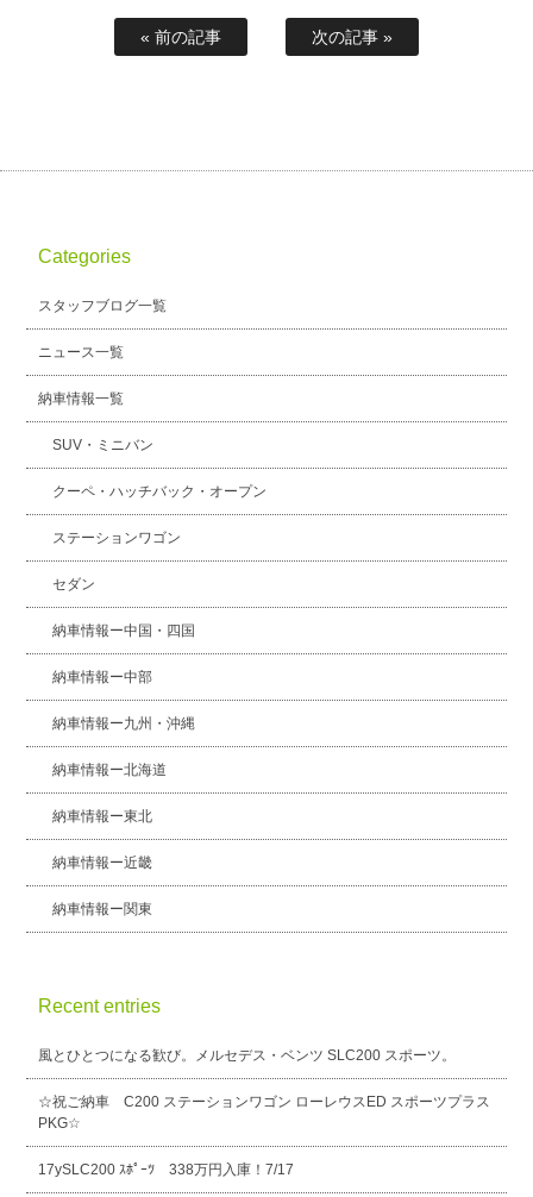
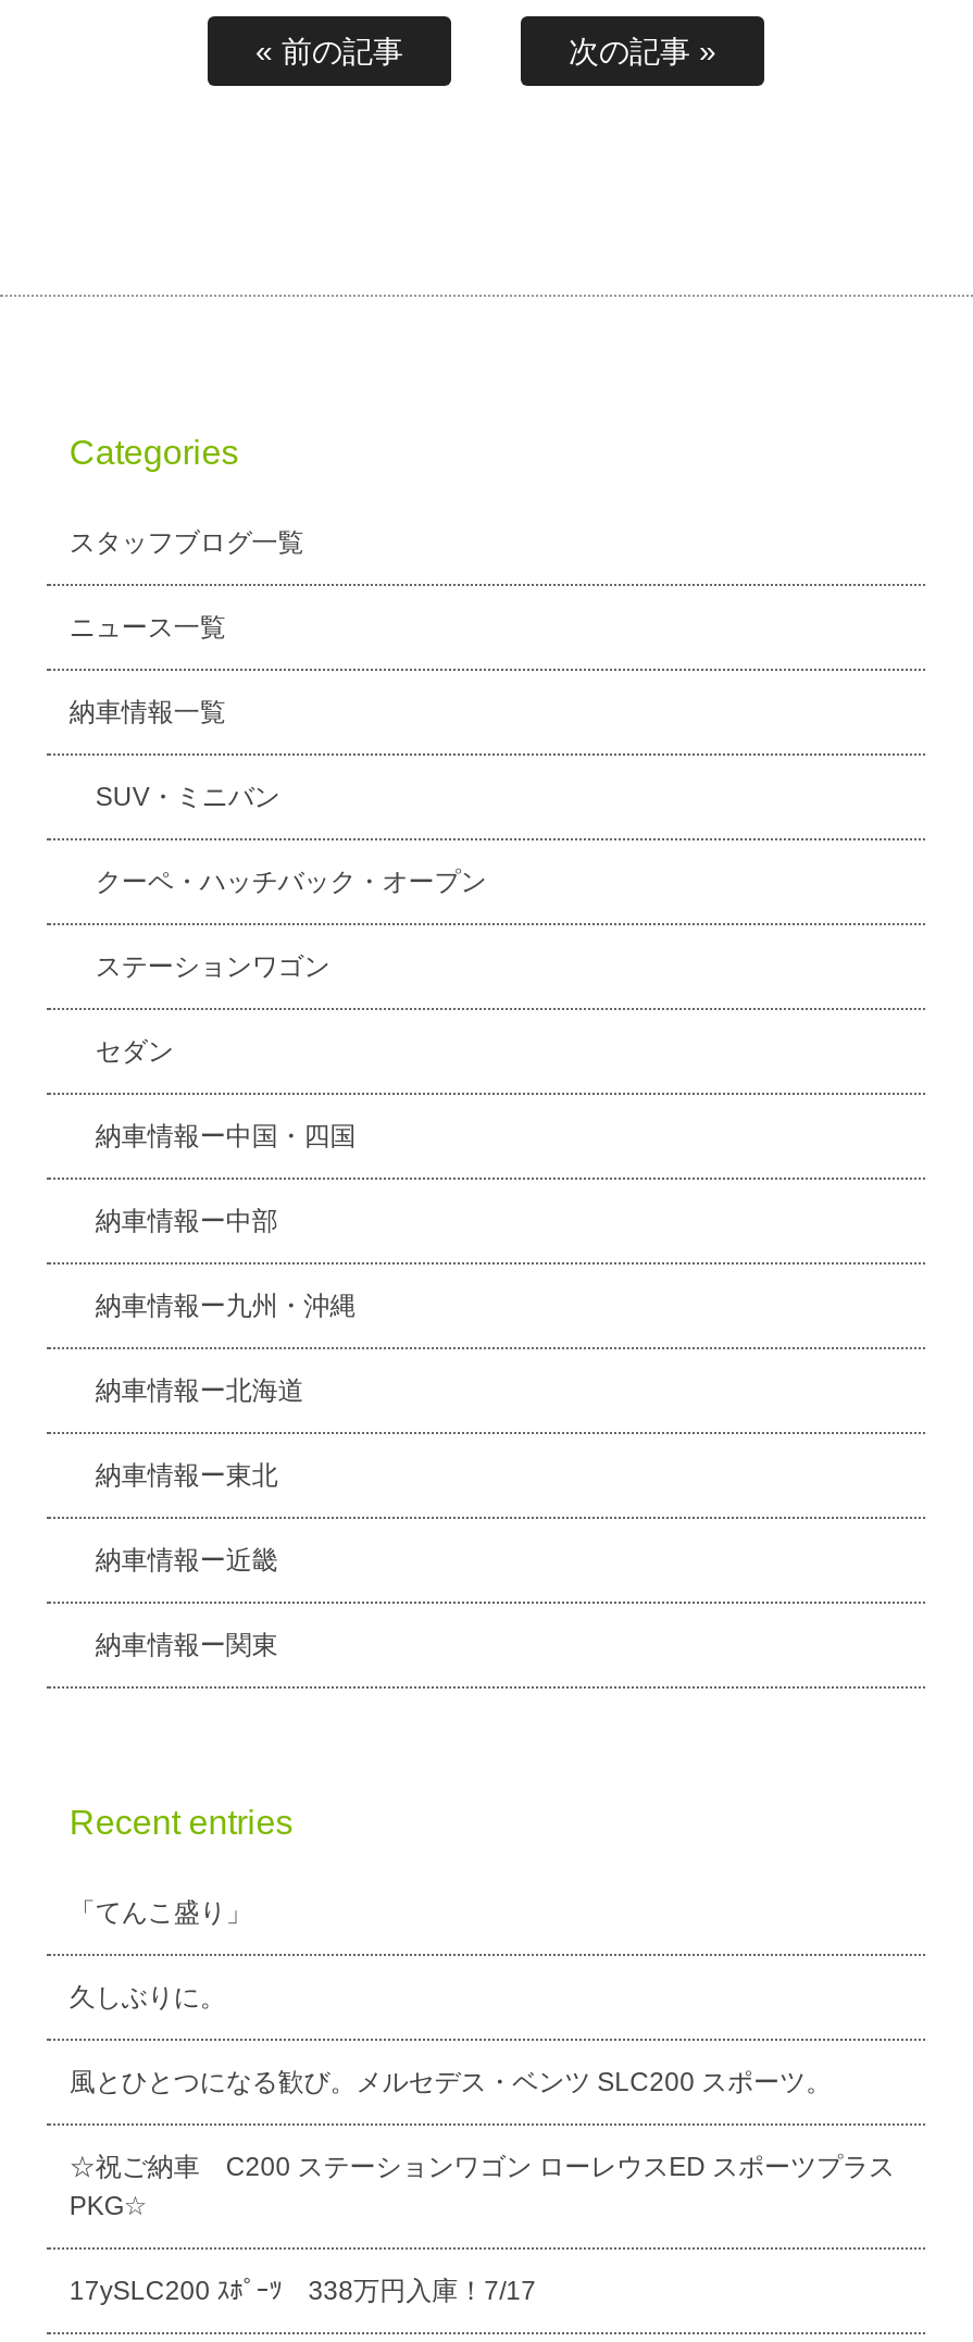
+ 「てんこ盛り」
+ 久しぶりに。
